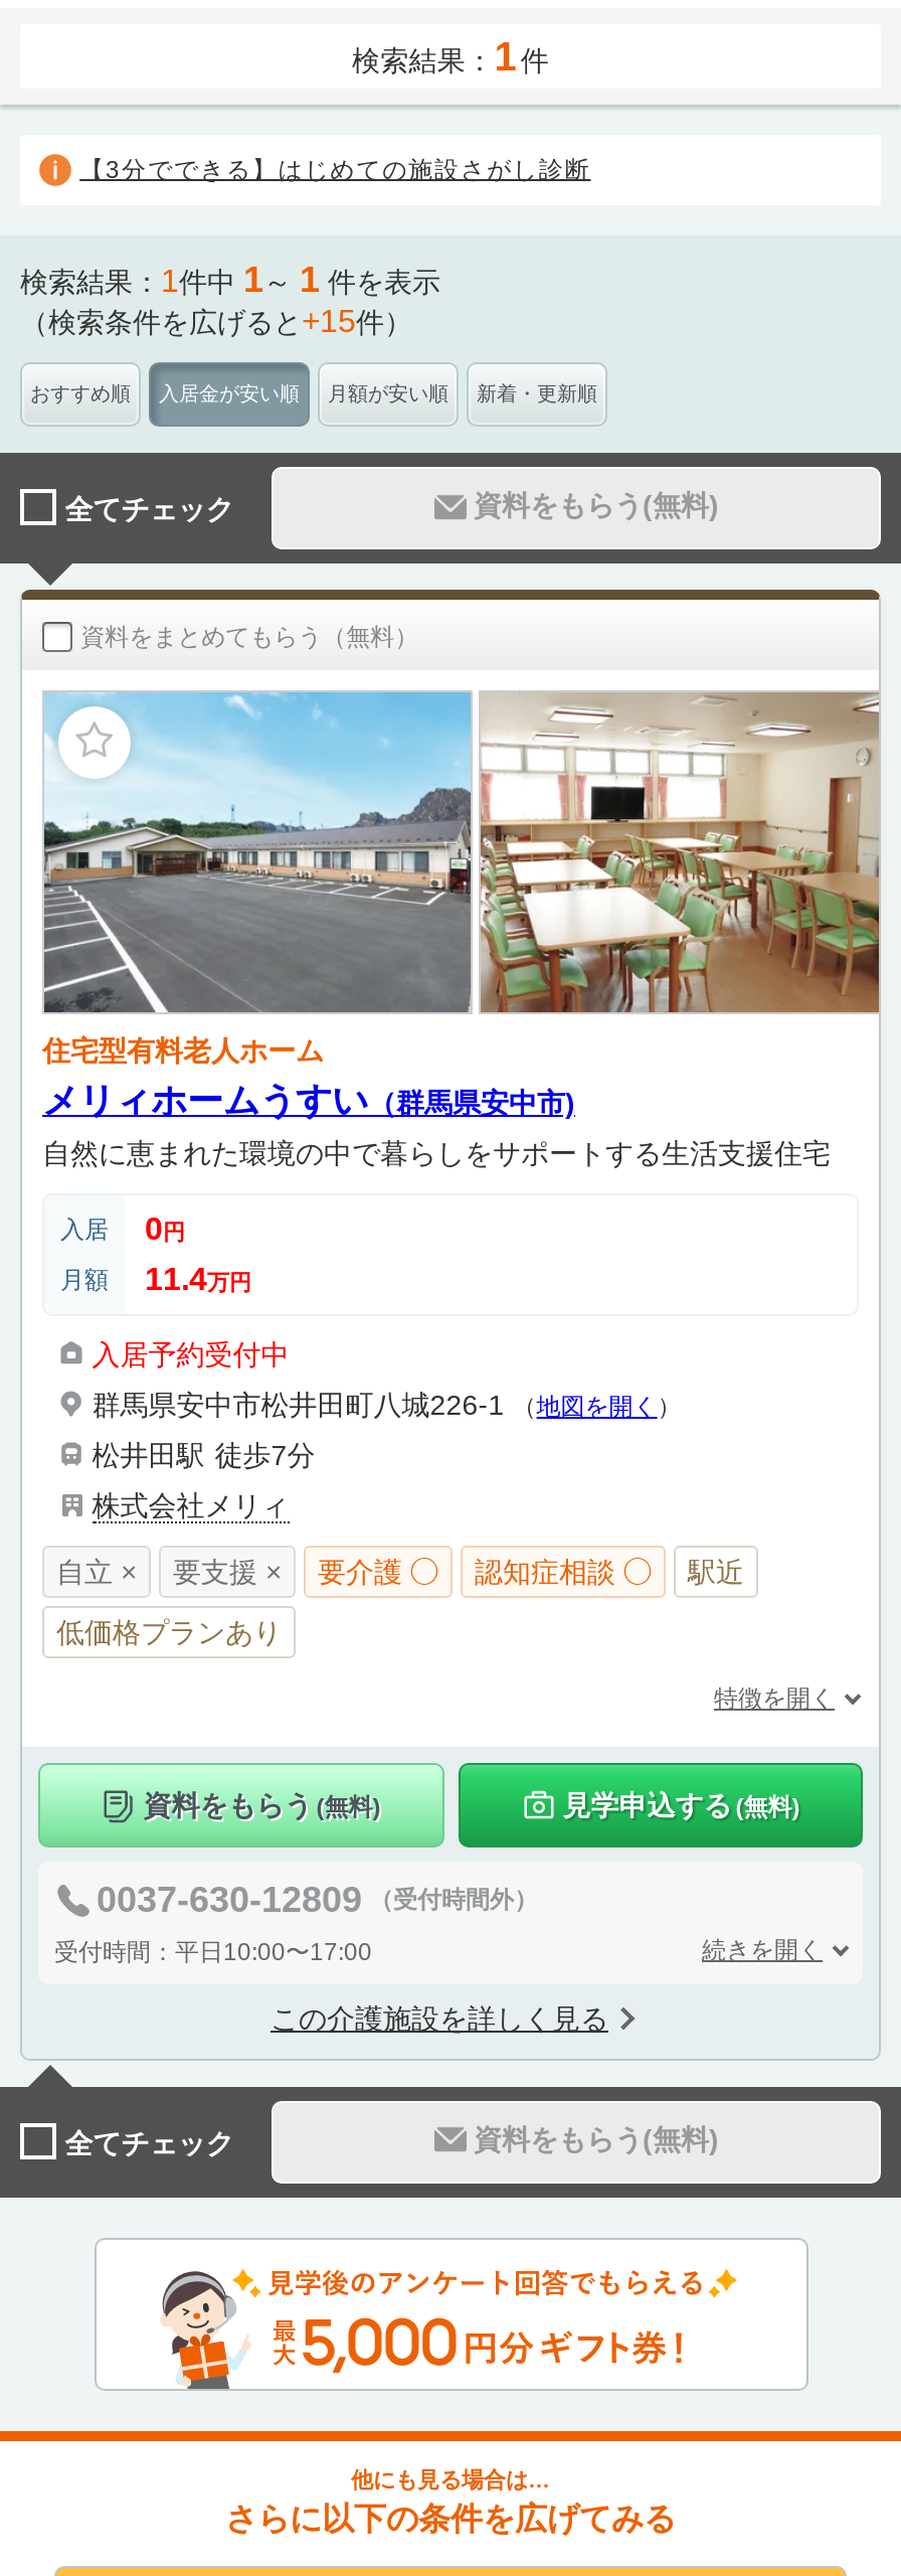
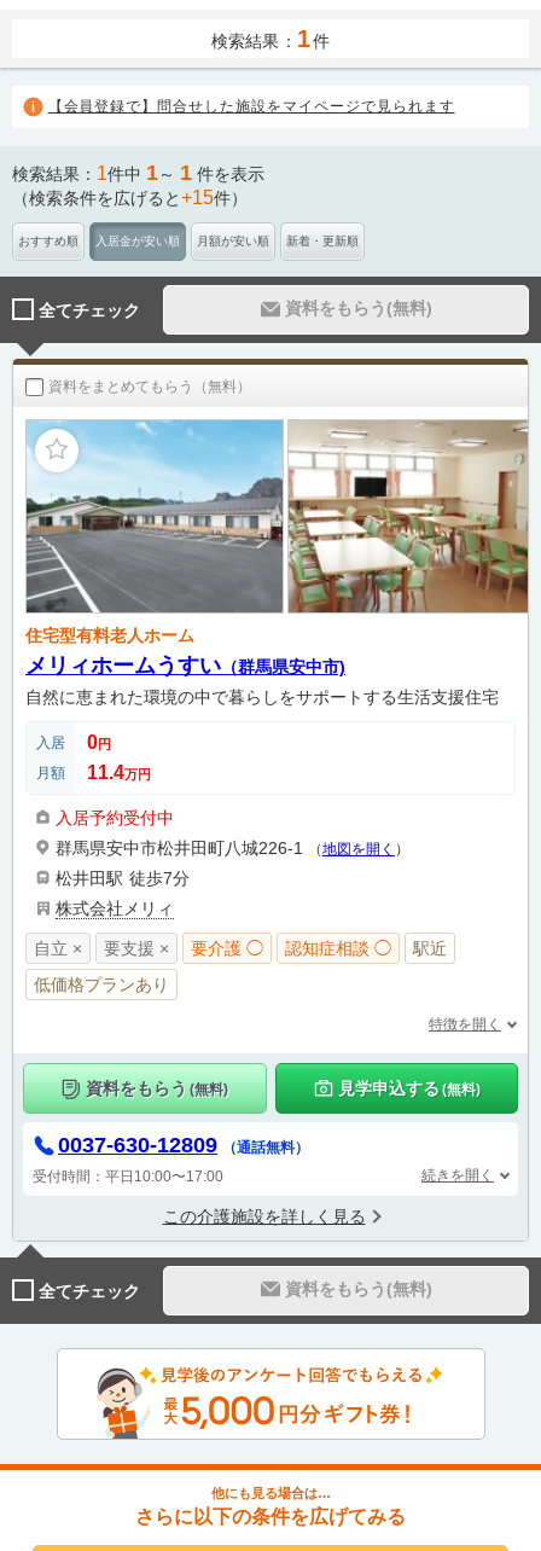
- 【3分でできる】はじめての施設さがし診断
+ 【会員登録で】問合せした施設をマイページで見られます

- 0037-630-12809 （受付時間外）
+ 0037-630-12809 （通話無料）
